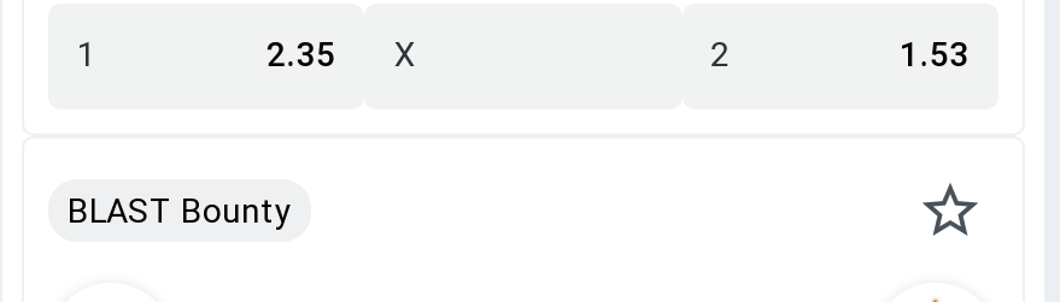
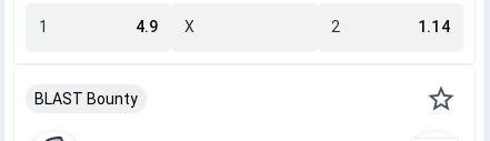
- 2.35 X
+ 4.9 X

- 1.53
+ 1.14
